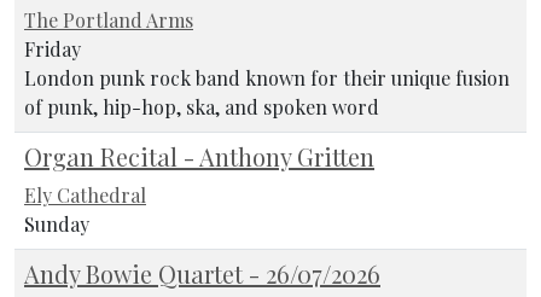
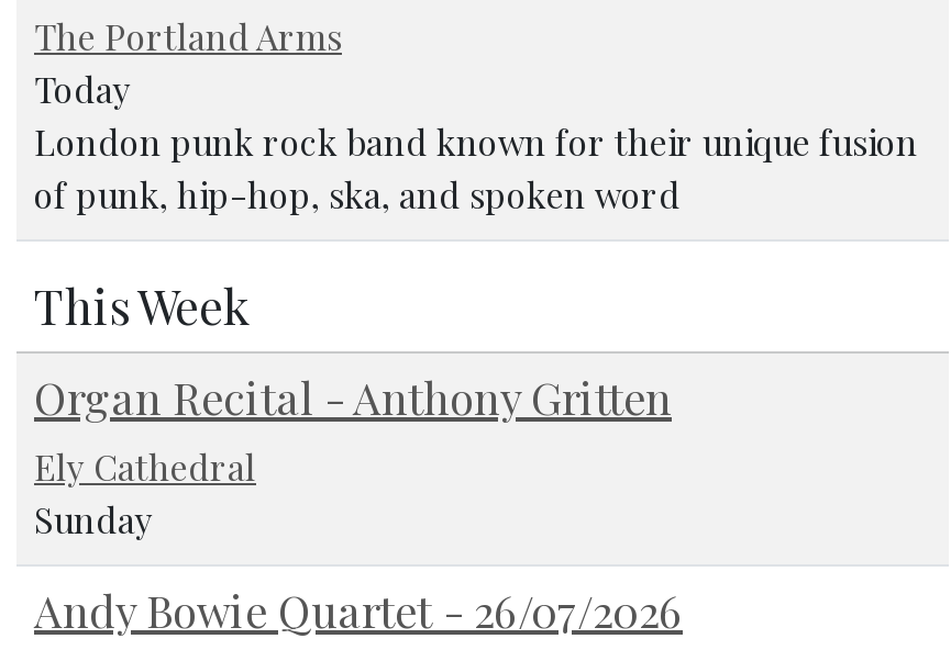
- Friday
+ Today

+ This Week
